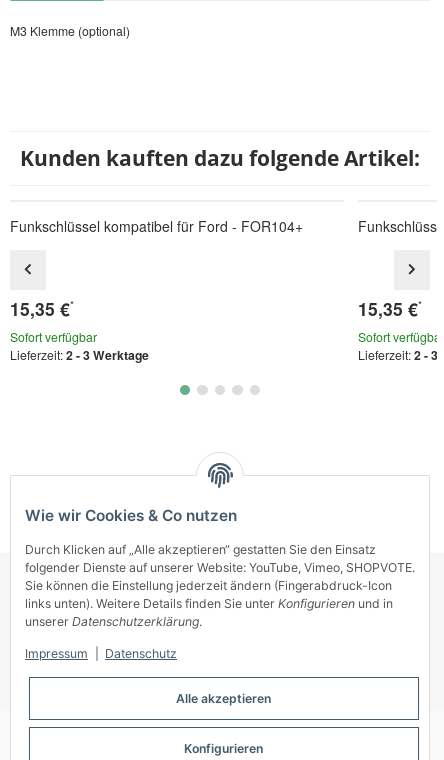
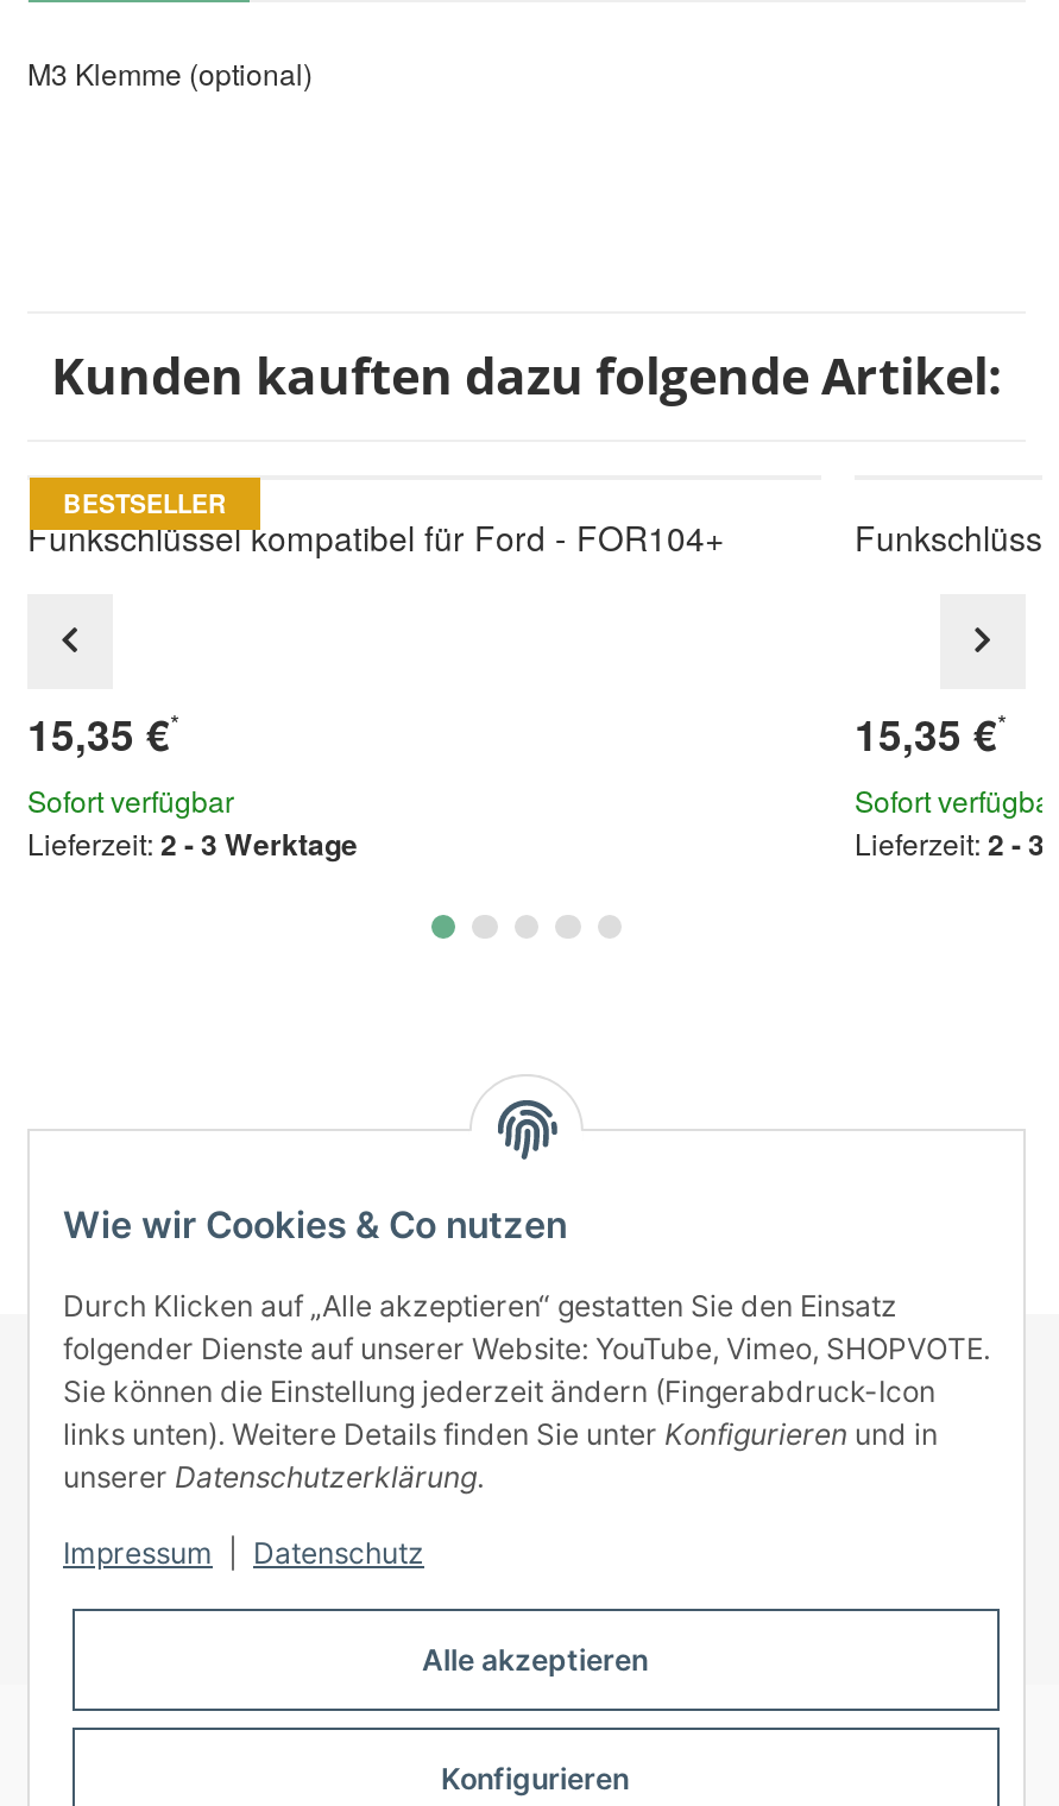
+ BESTSELLER
